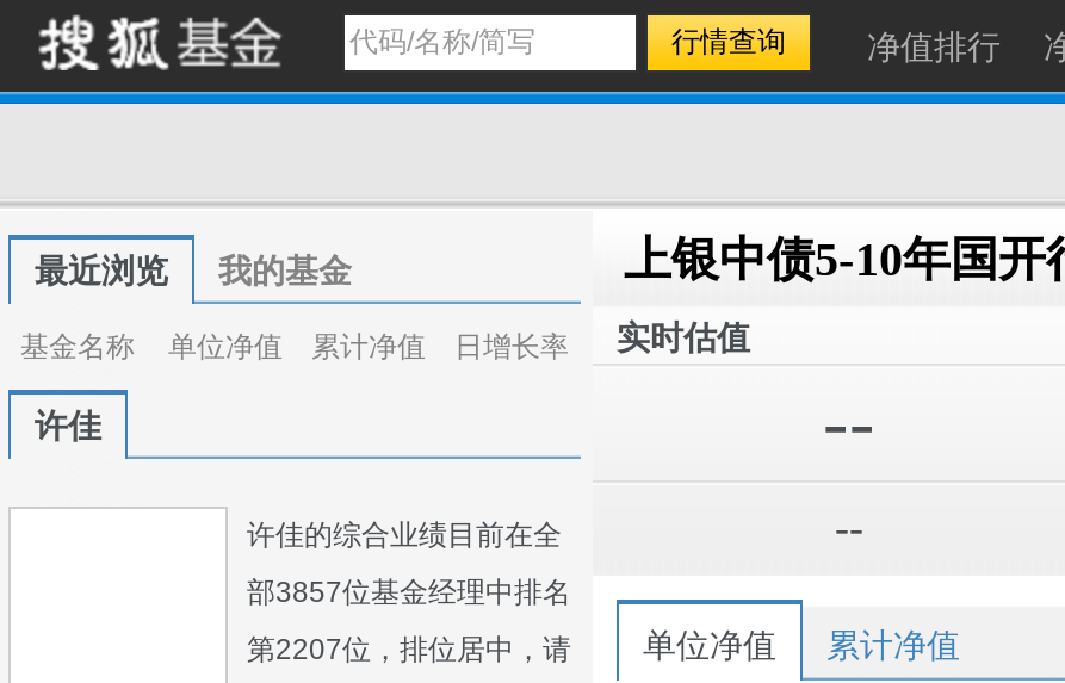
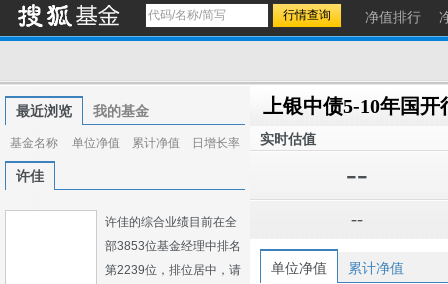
- 部3857位基金经理中排名
+ 部3853位基金经理中排名

- 第2207位，排位居中，请
+ 第2239位，排位居中，请
